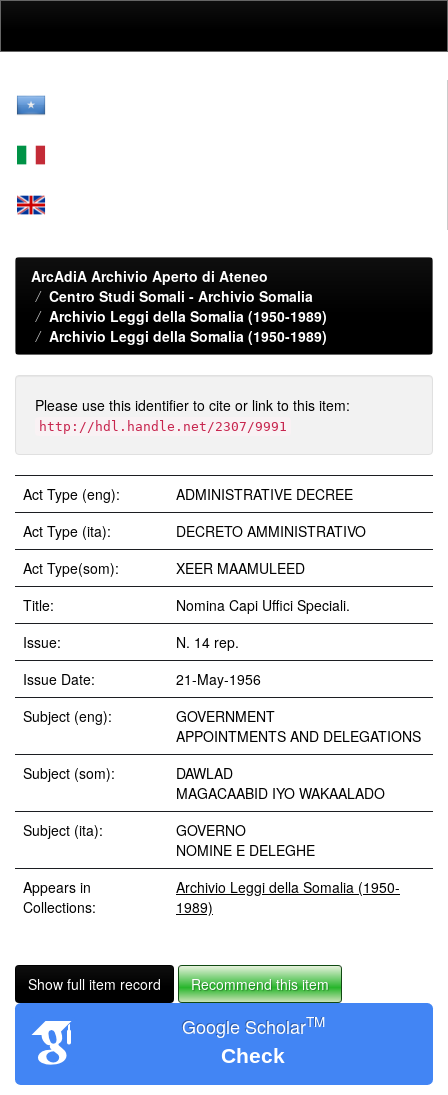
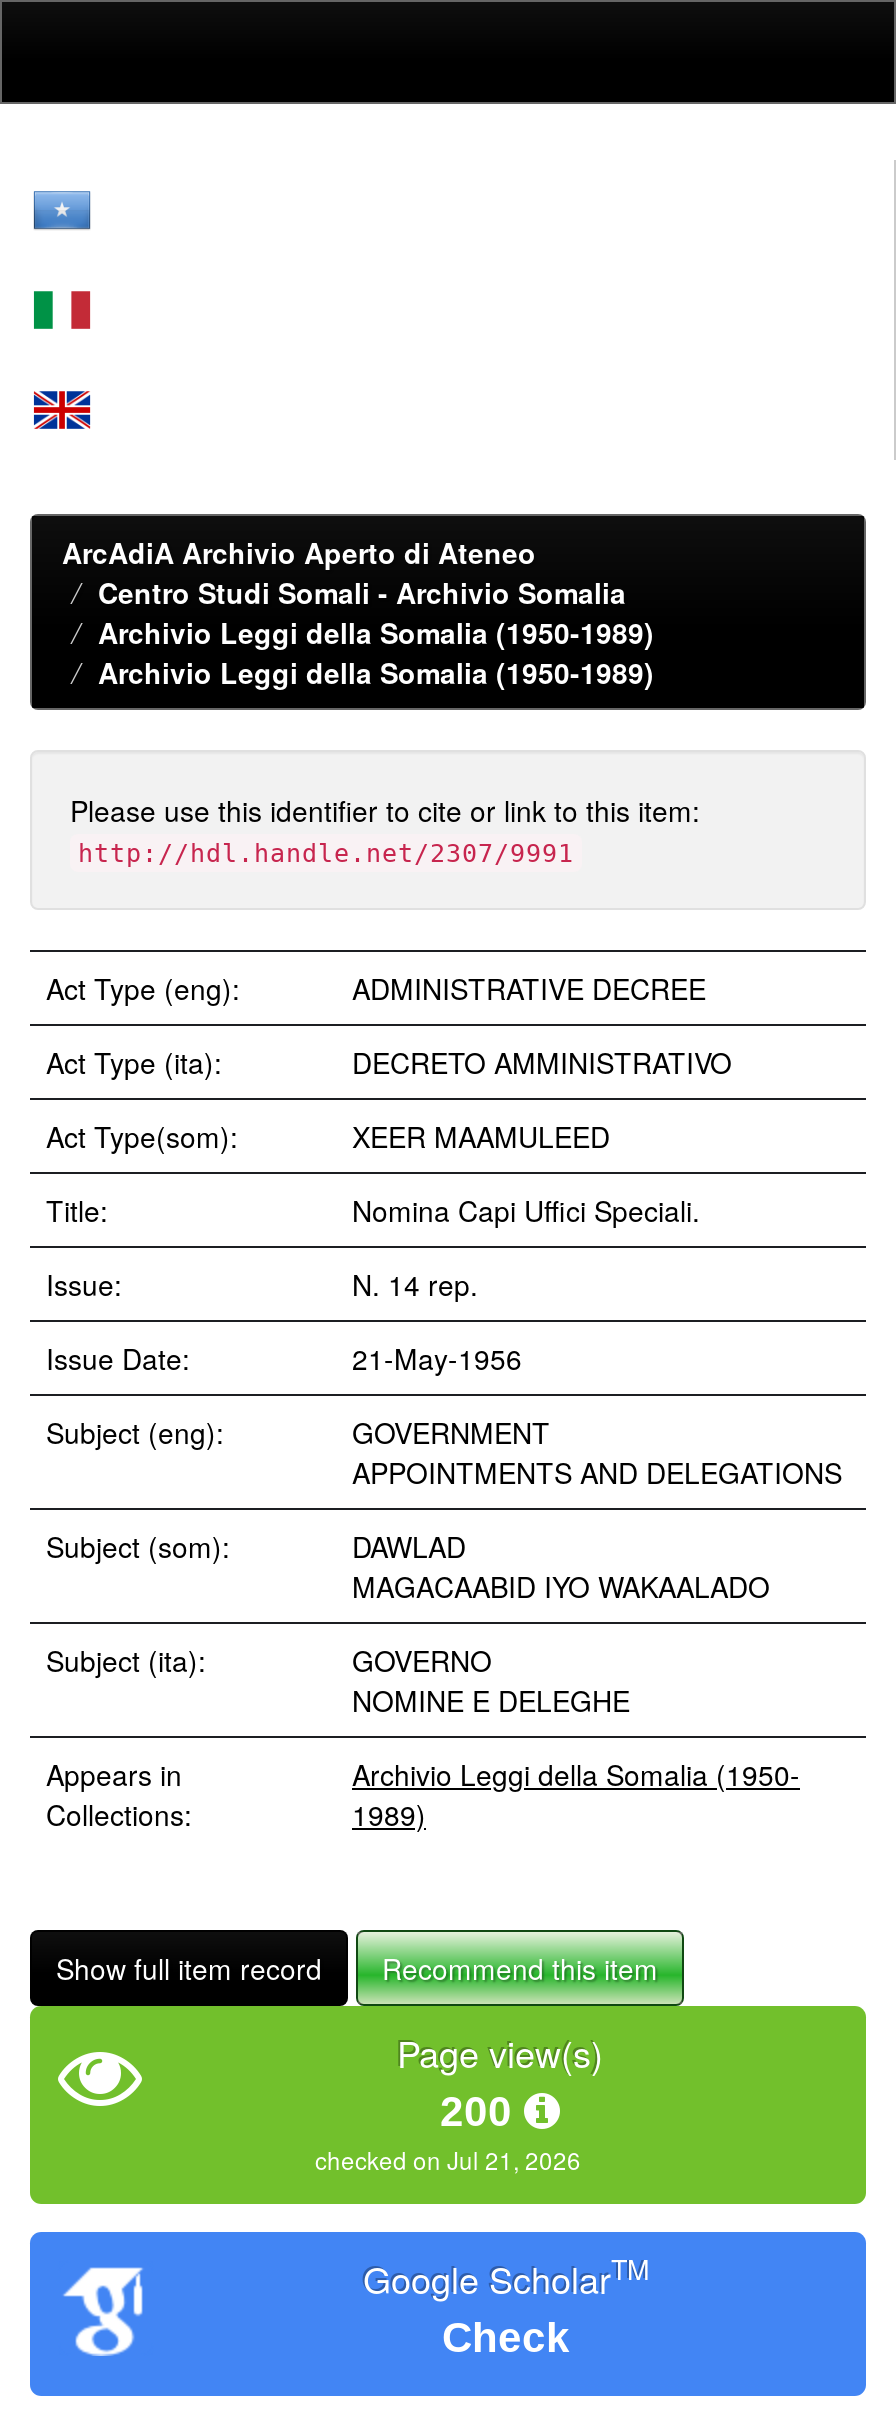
+ [image]
+ Page view(s)
+ 200
+ checked on Jul 21, 2026
